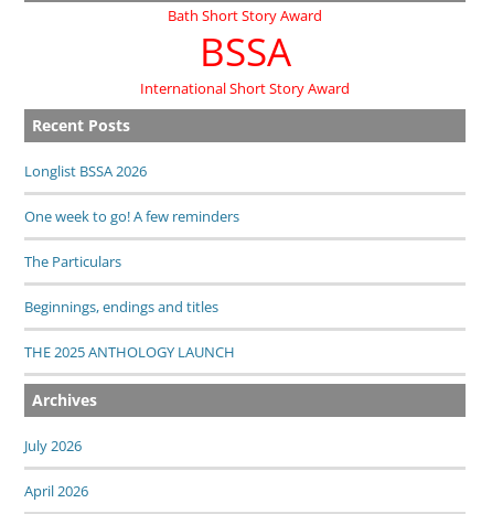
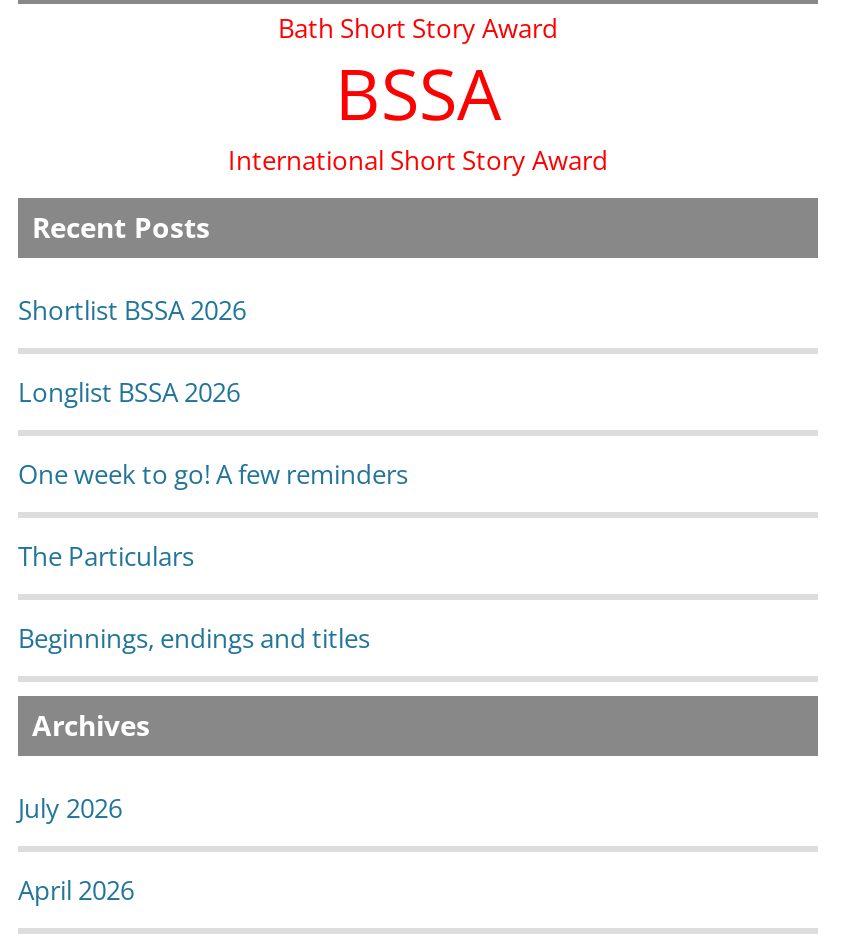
+ Shortlist BSSA 2026

moved down: Longlist BSSA 2026 | One week to go! A few reminders | The Particulars | Beginnings, endings and titles

- THE 2025 ANTHOLOGY LAUNCH
